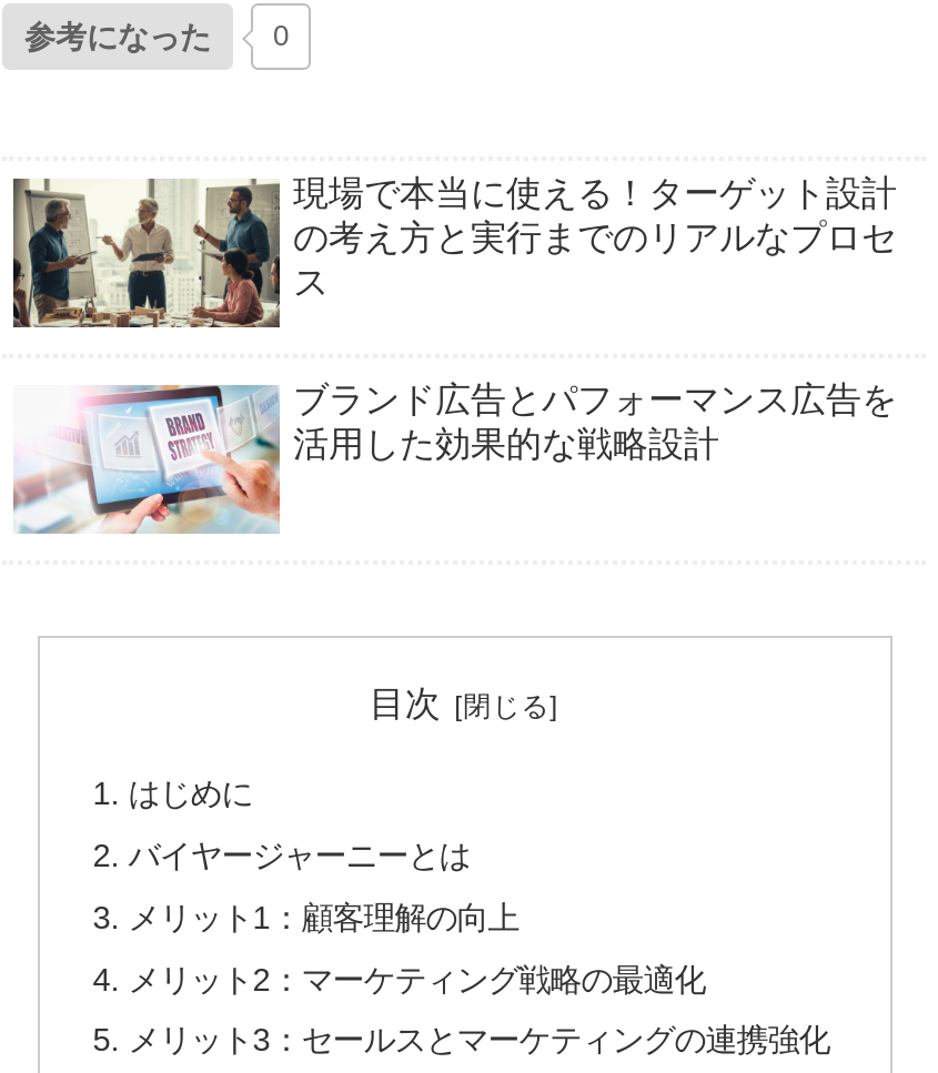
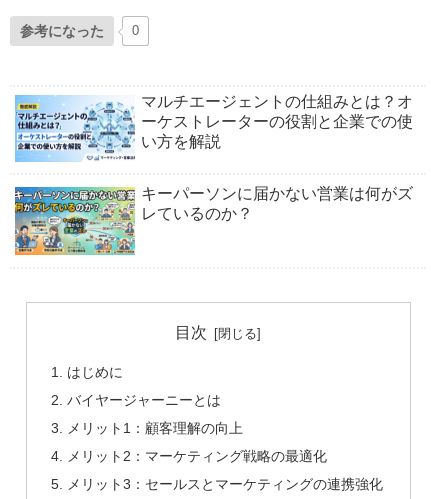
- [image]
- 現場で本当に使える！ターゲット設計
- の考え方と実行までのリアルなプロセ
- ス
+ [image]
+ マルチエージェントの仕組みとは？オ
+ ーケストレーターの役割と企業での使
+ い方を解説

- [image]
- ブランド広告とパフォーマンス広告を
- 活用した効果的な戦略設計
+ [image]
+ キーパーソンに届かない営業は何がズ
+ レているのか？
